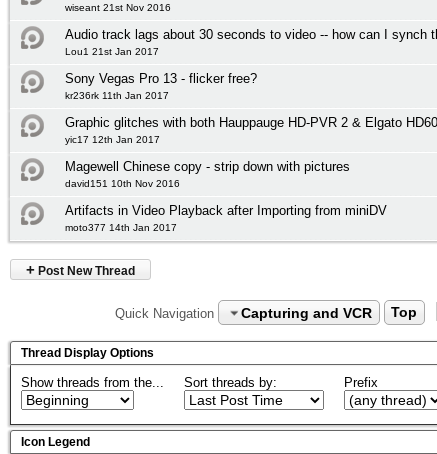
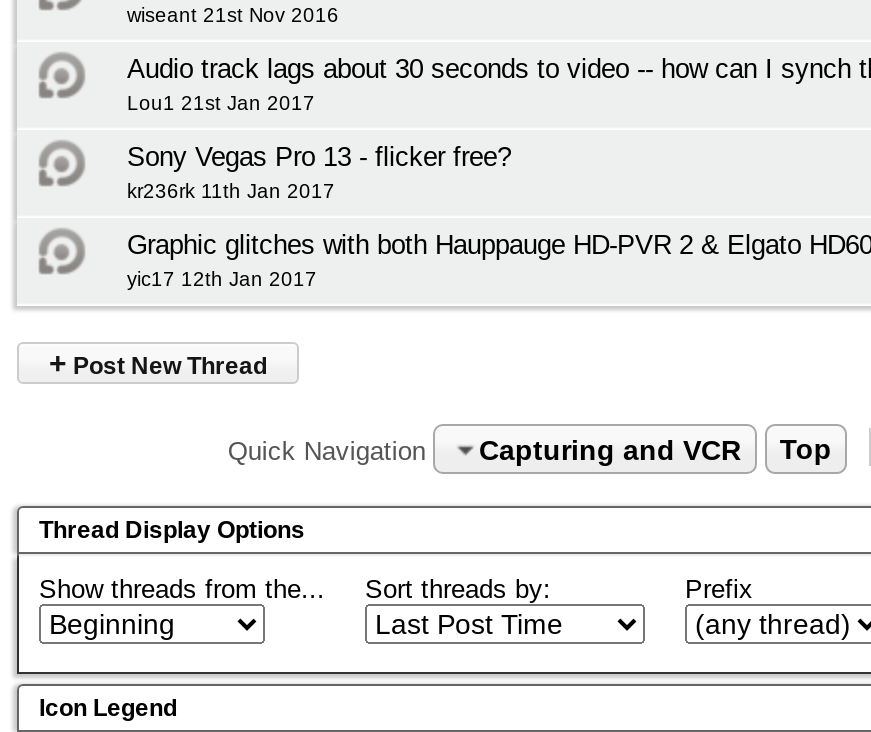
- Magewell Chinese copy - strip down with pictures
- david151 10th Nov 2016
- Artifacts in Video Playback after Importing from miniDV
- moto377 14th Jan 2017
